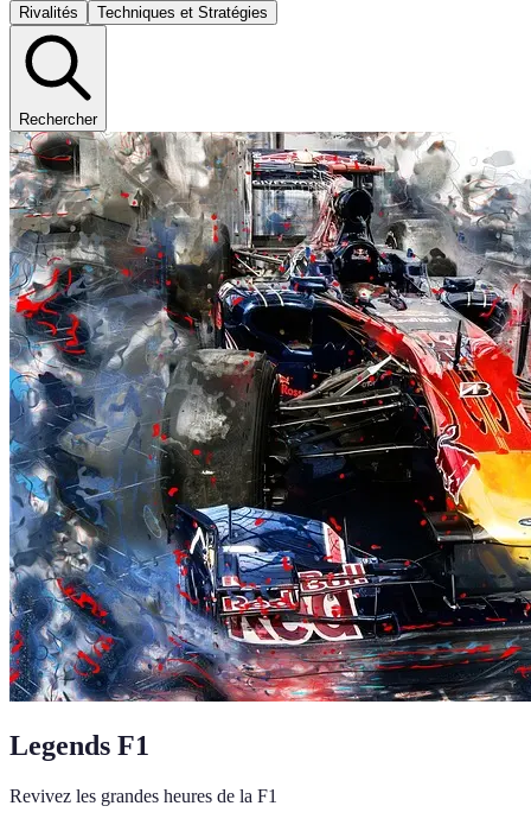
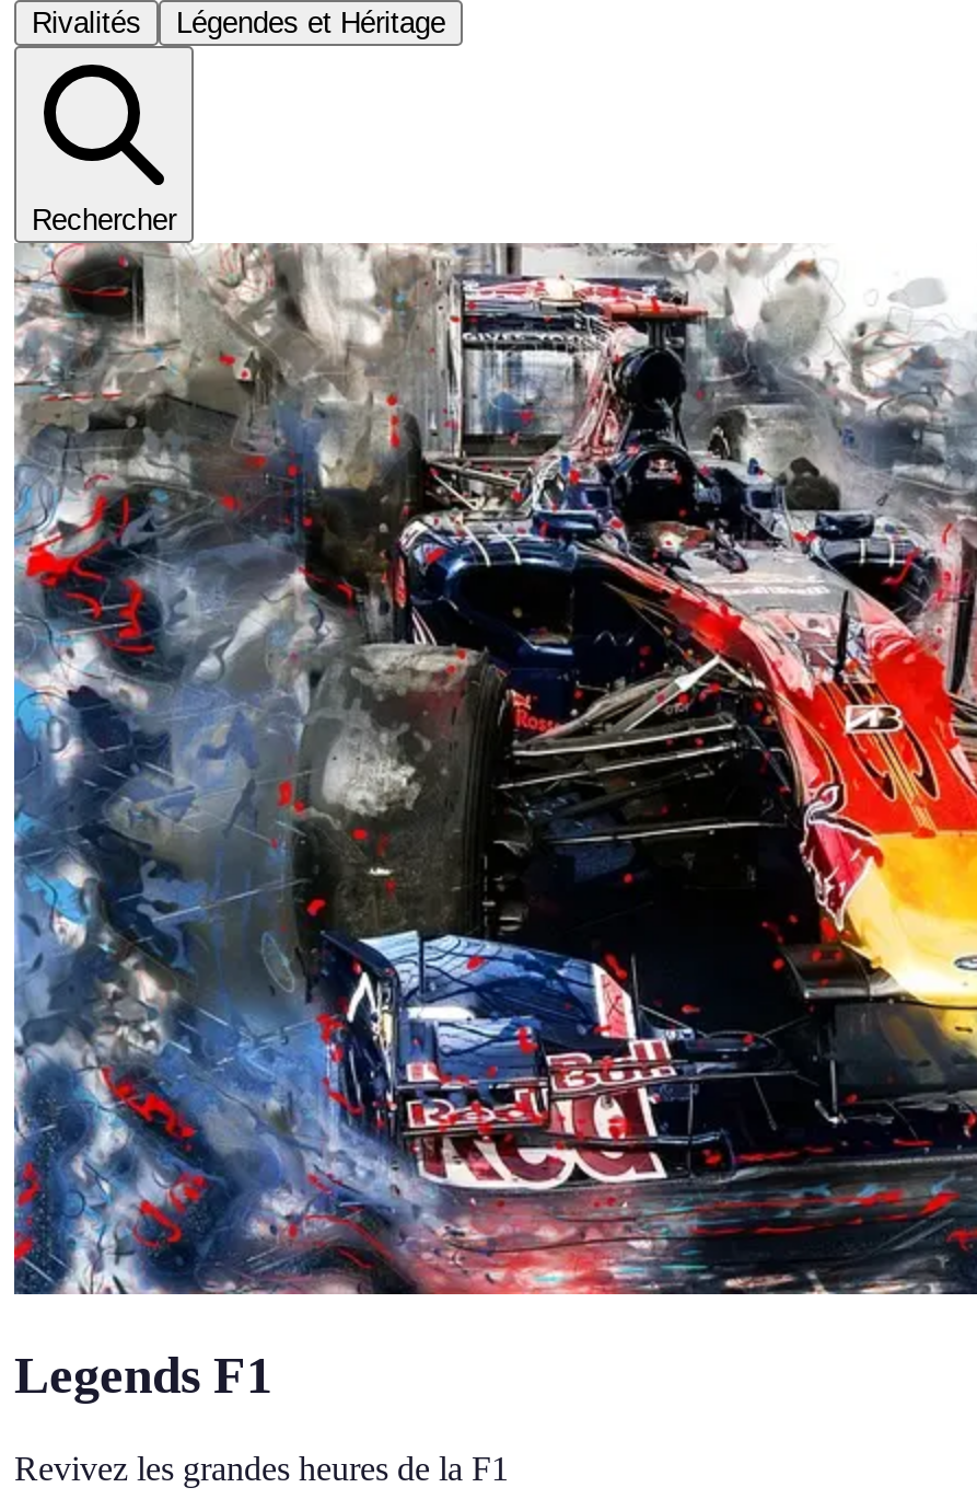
- Techniques et Stratégies
+ Légendes et Héritage
